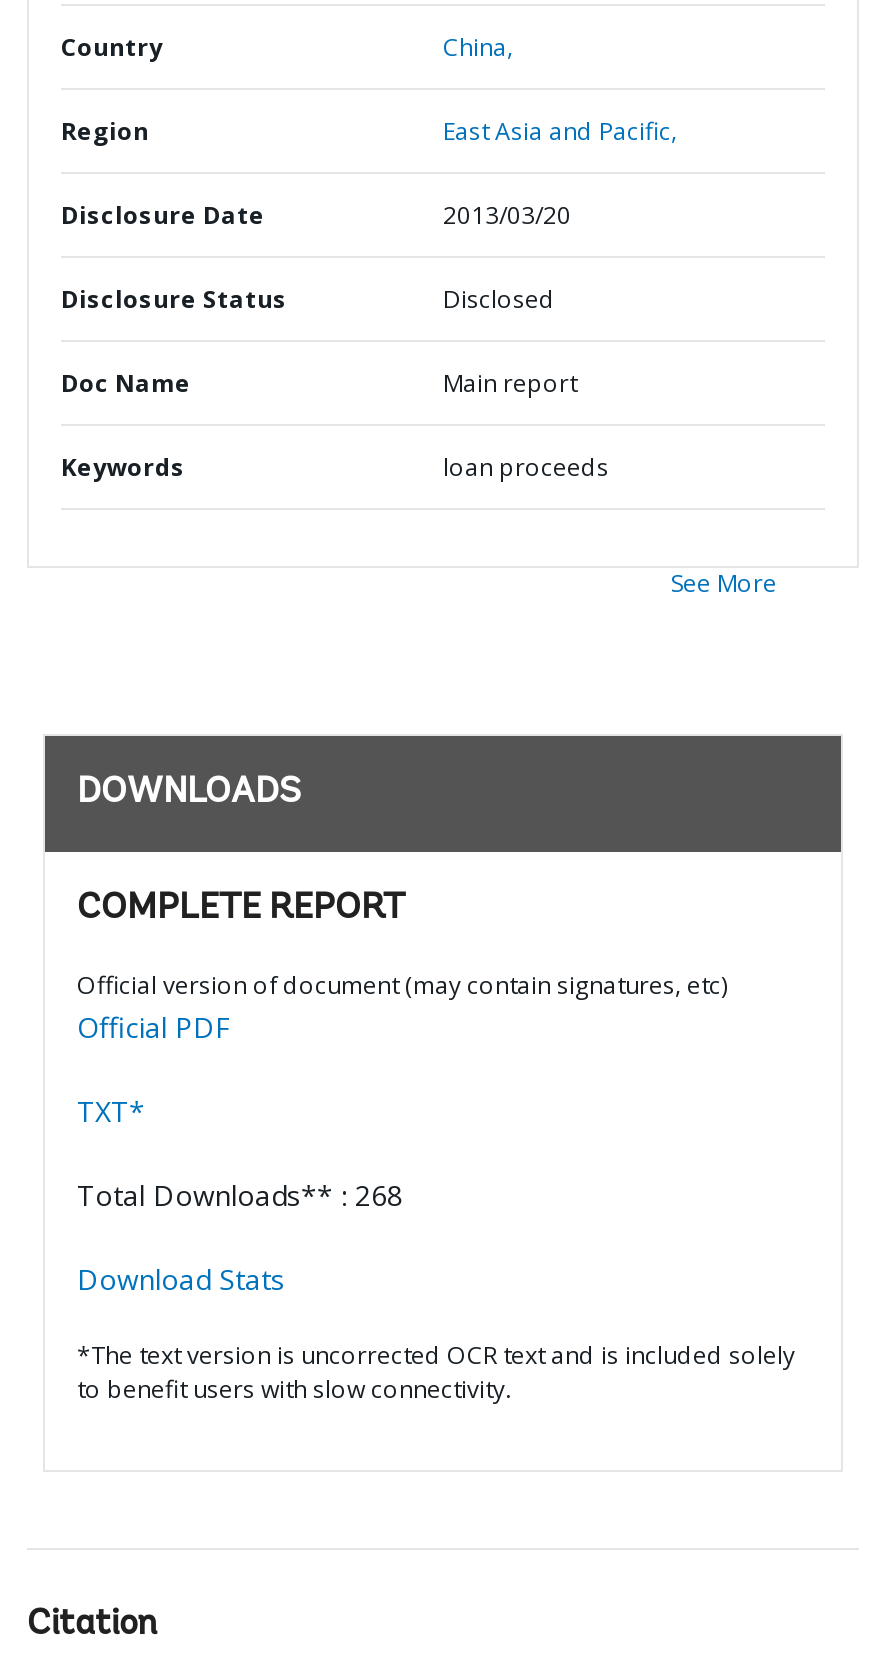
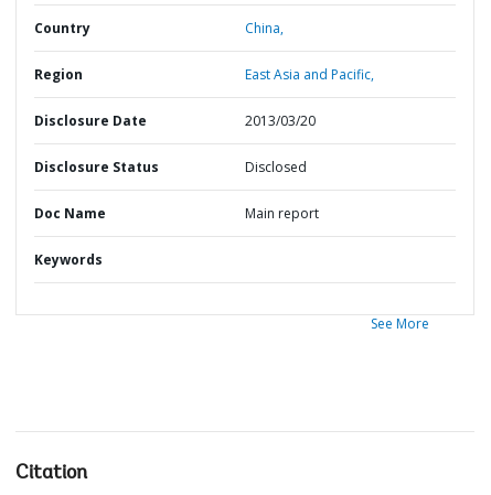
- loan proceeds

- DOWNLOADS
- COMPLETE REPORT
- Official version of document (may contain signatures, etc)
- Official PDF
- TXT*
- Total Downloads** : 268
- Download Stats
- *The text version is uncorrected OCR text and is included solely
- to benefit users with slow connectivity.
